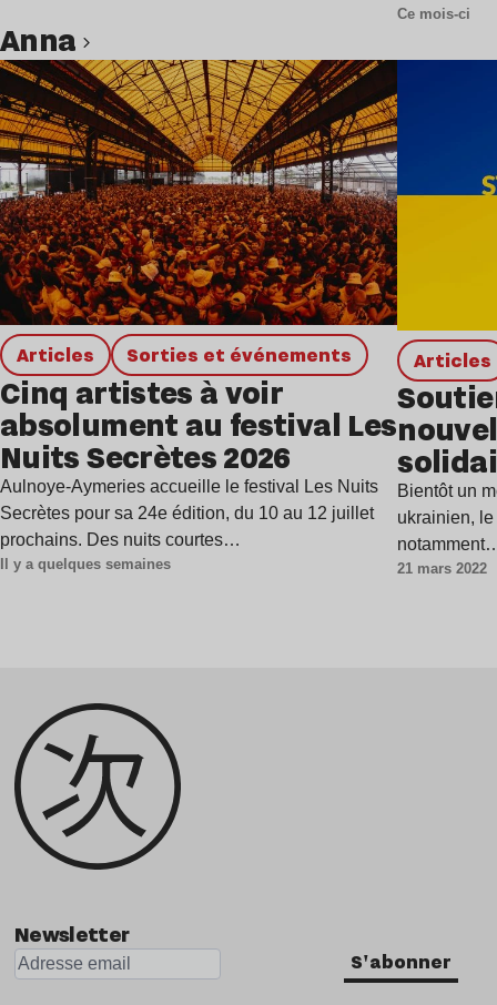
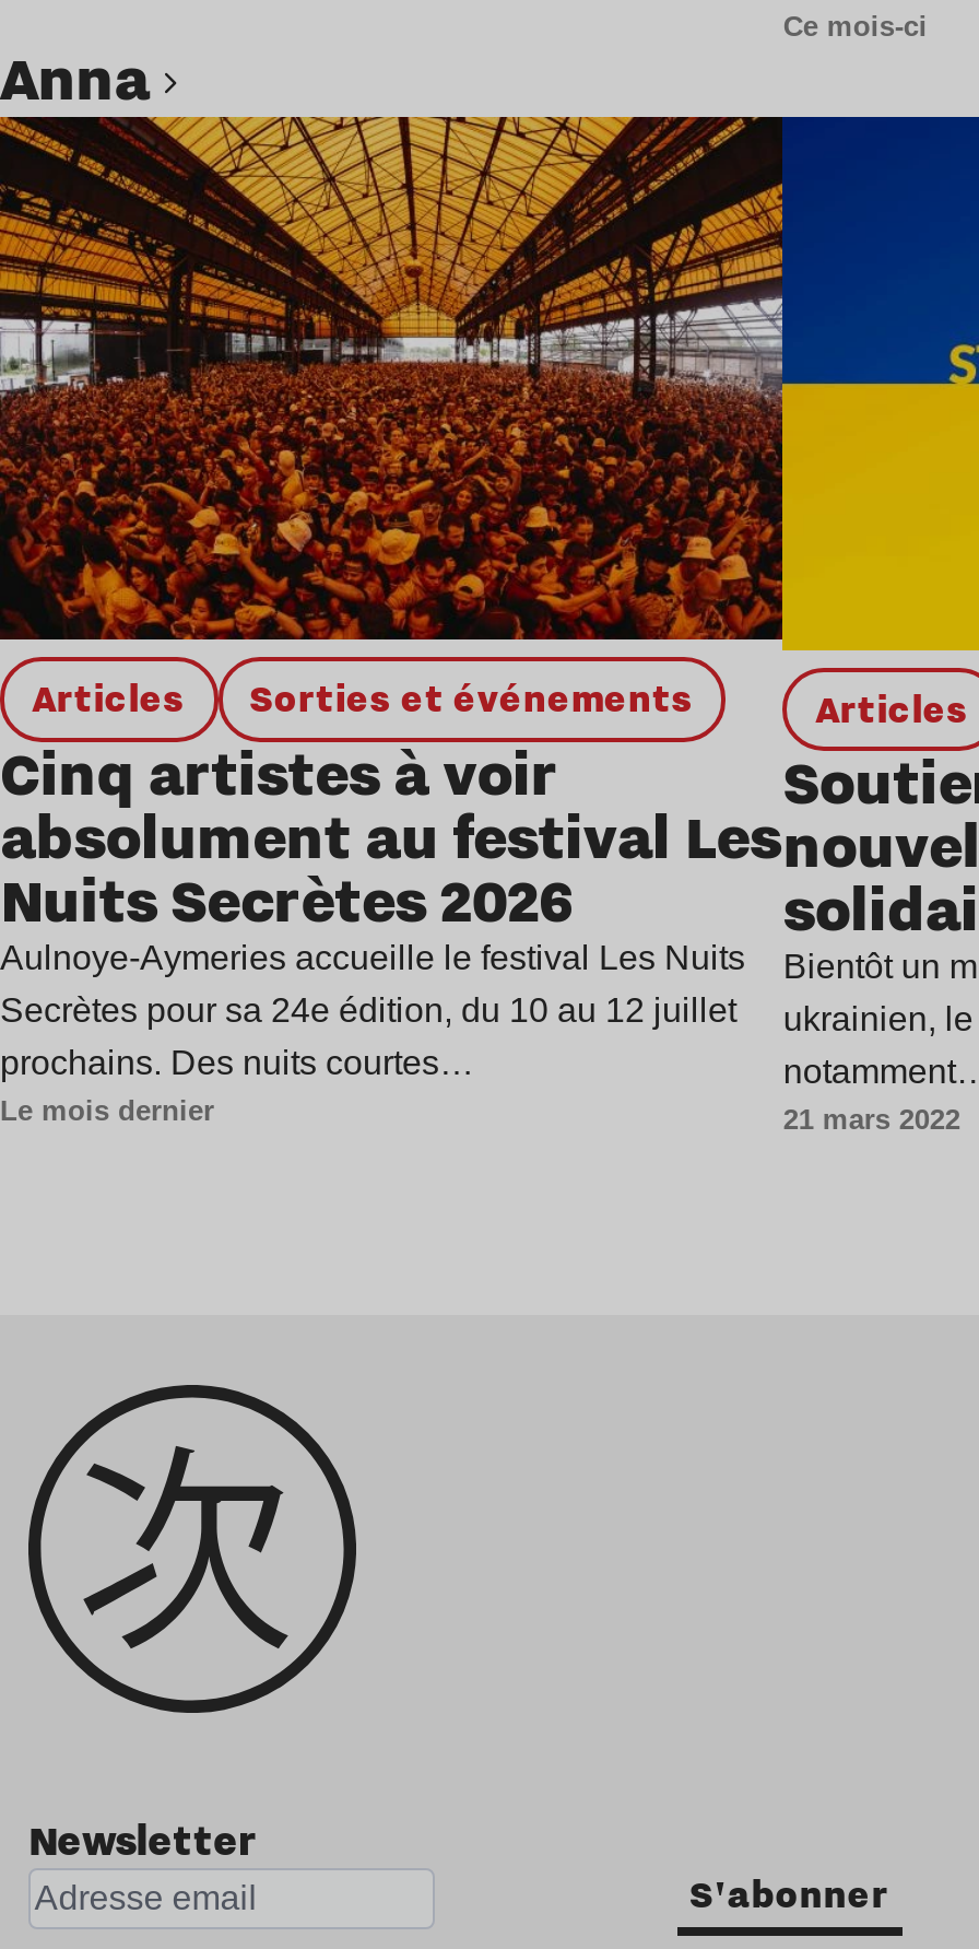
- Il y a quelques semaines
+ Le mois dernier
